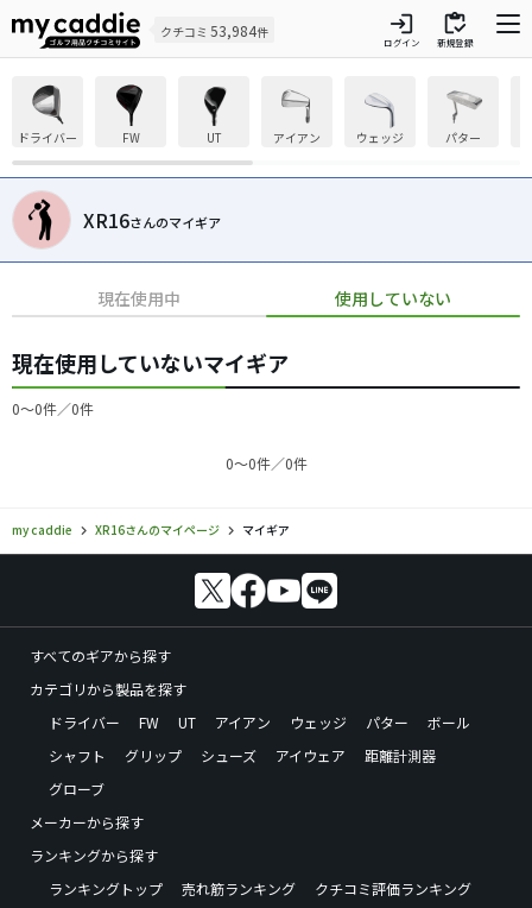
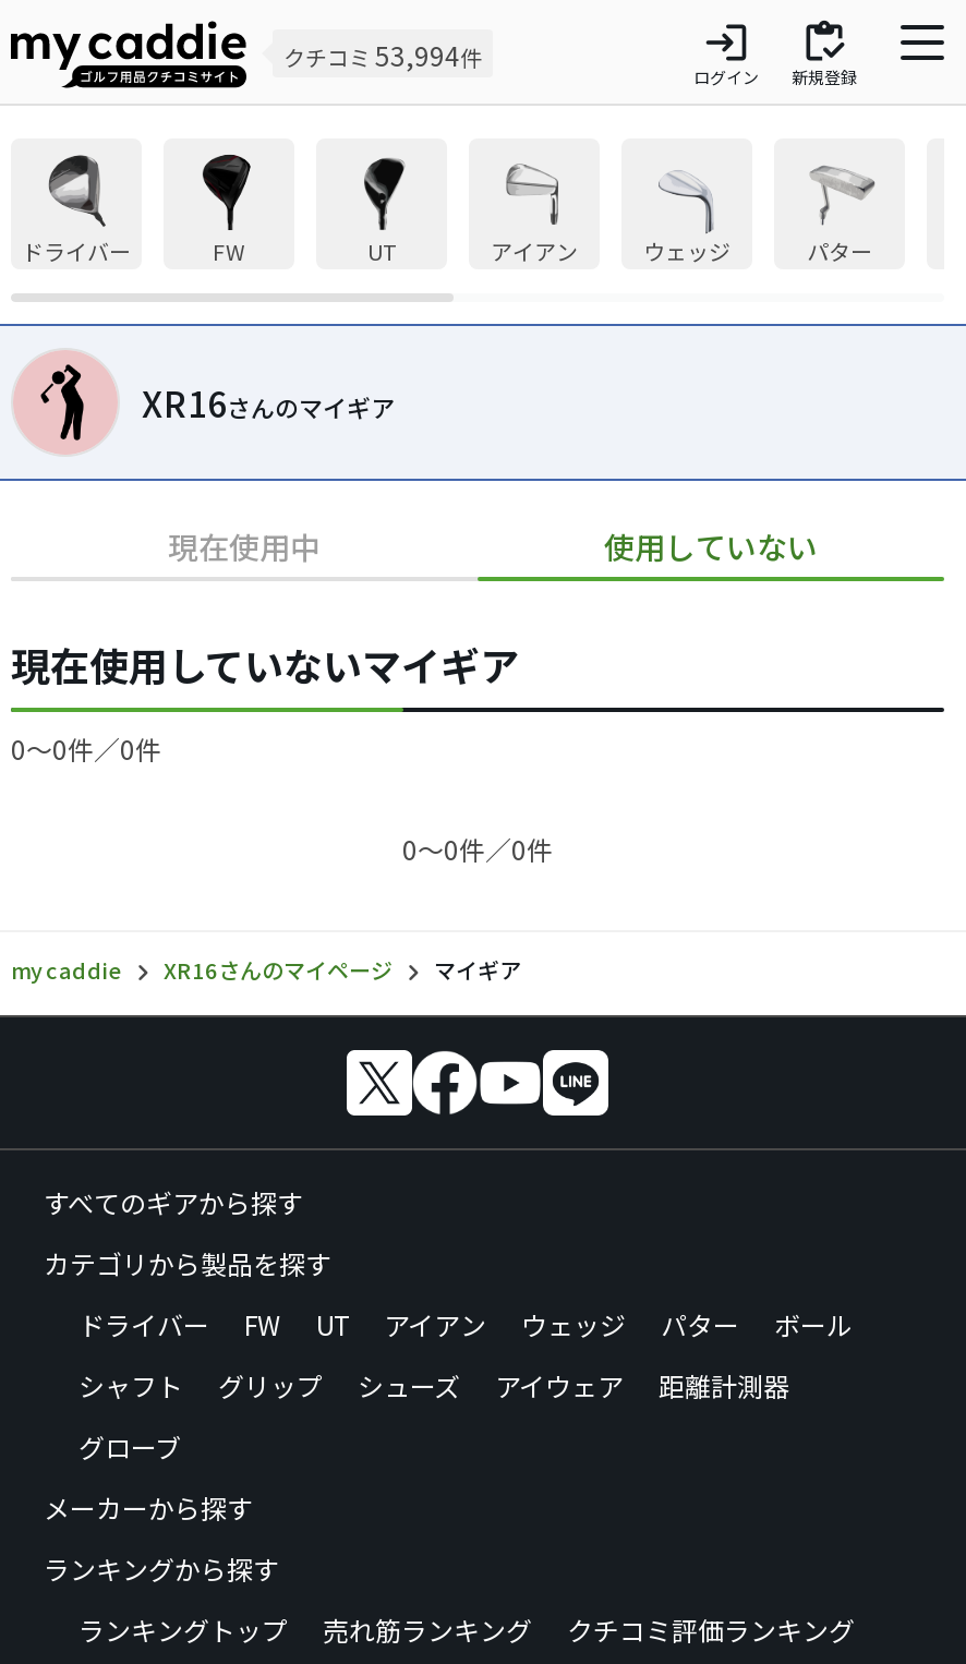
- クチコミ53,984件
+ クチコミ53,994件
